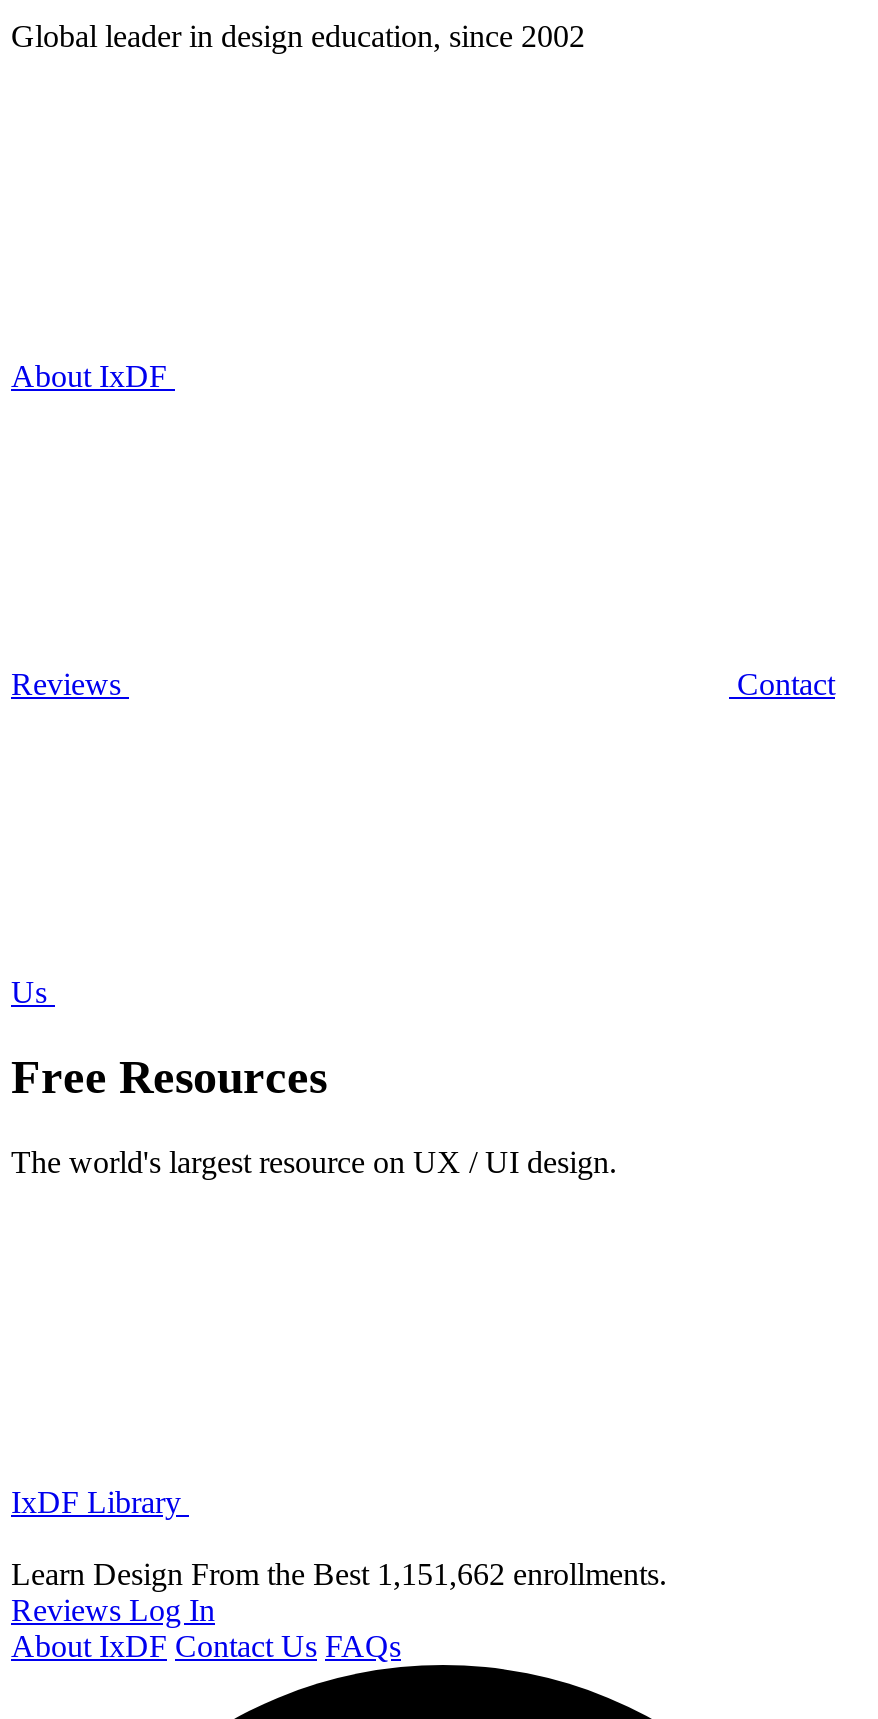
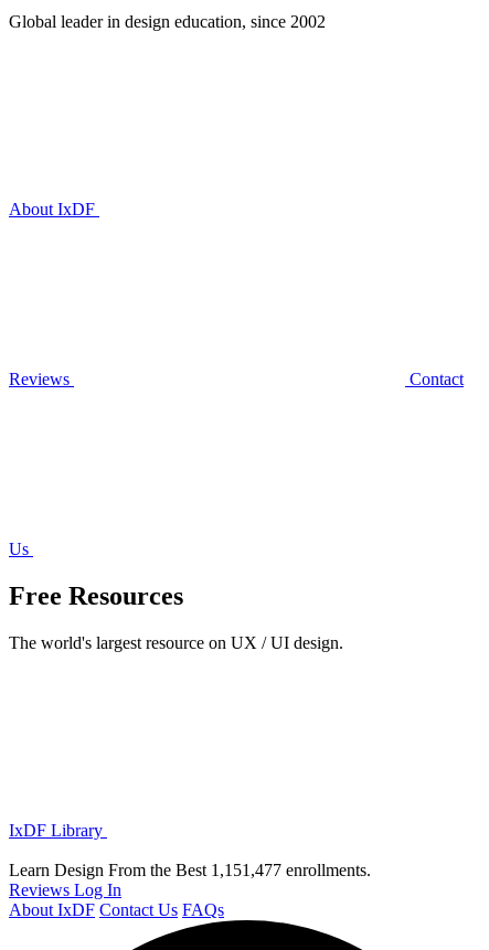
- Learn Design From the Best 1,151,662 enrollments.
+ Learn Design From the Best 1,151,477 enrollments.
